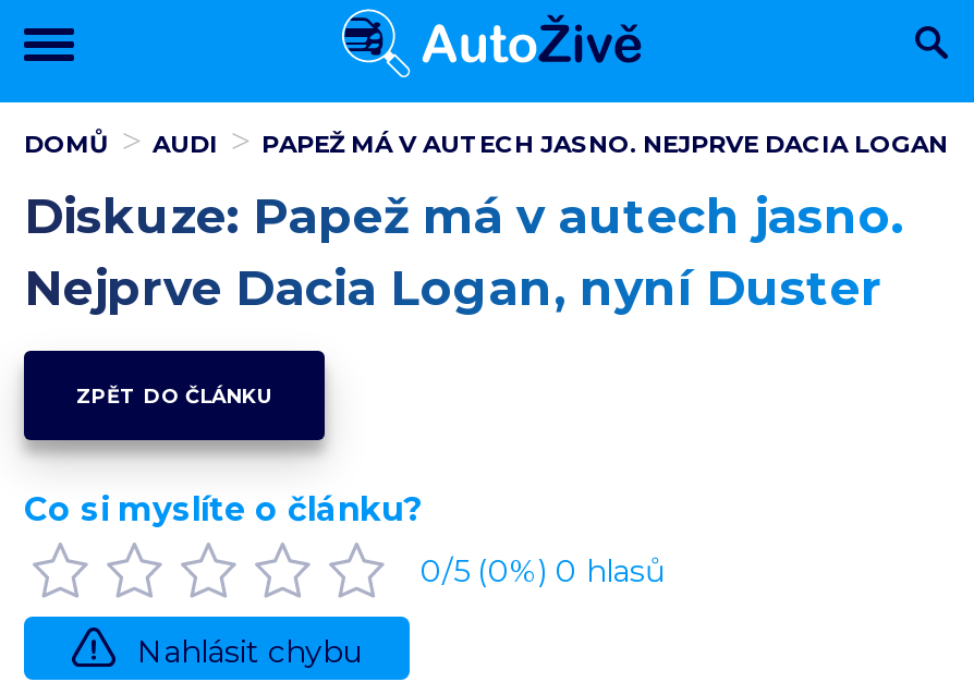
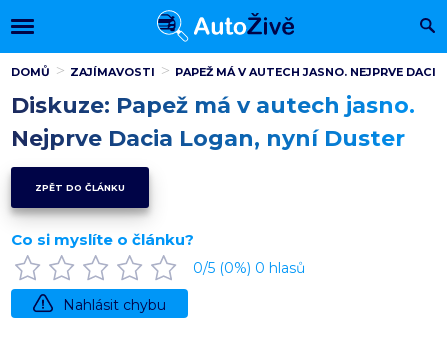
- AUDI
+ ZAJÍMAVOSTI
